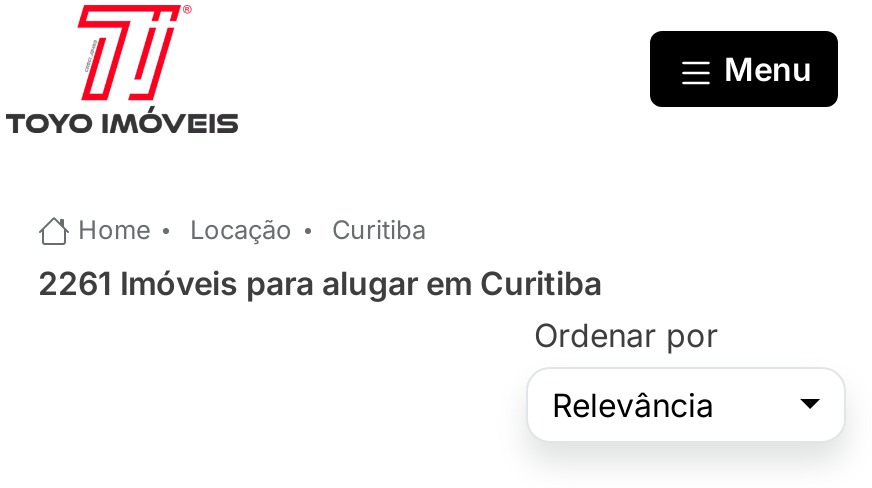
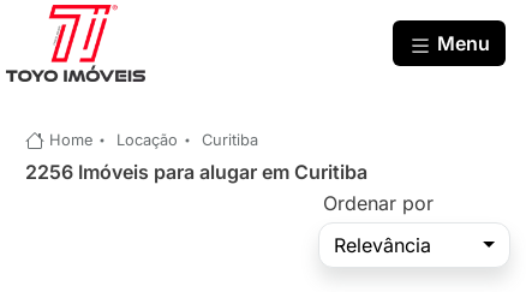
- 2261 Imóveis para alugar em Curitiba
+ 2256 Imóveis para alugar em Curitiba
